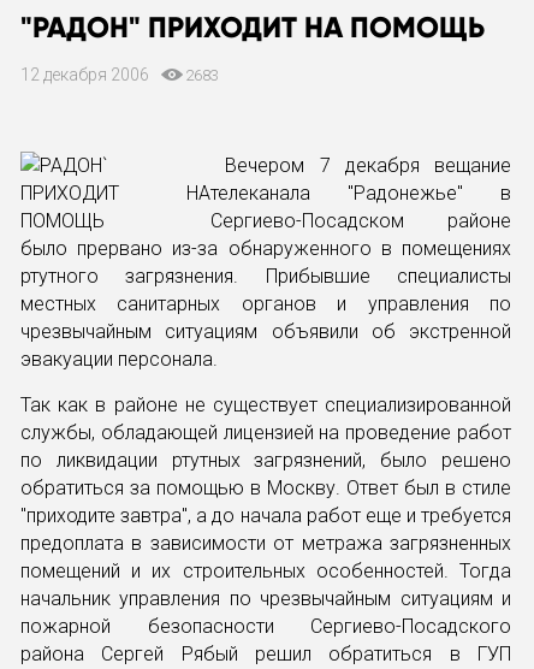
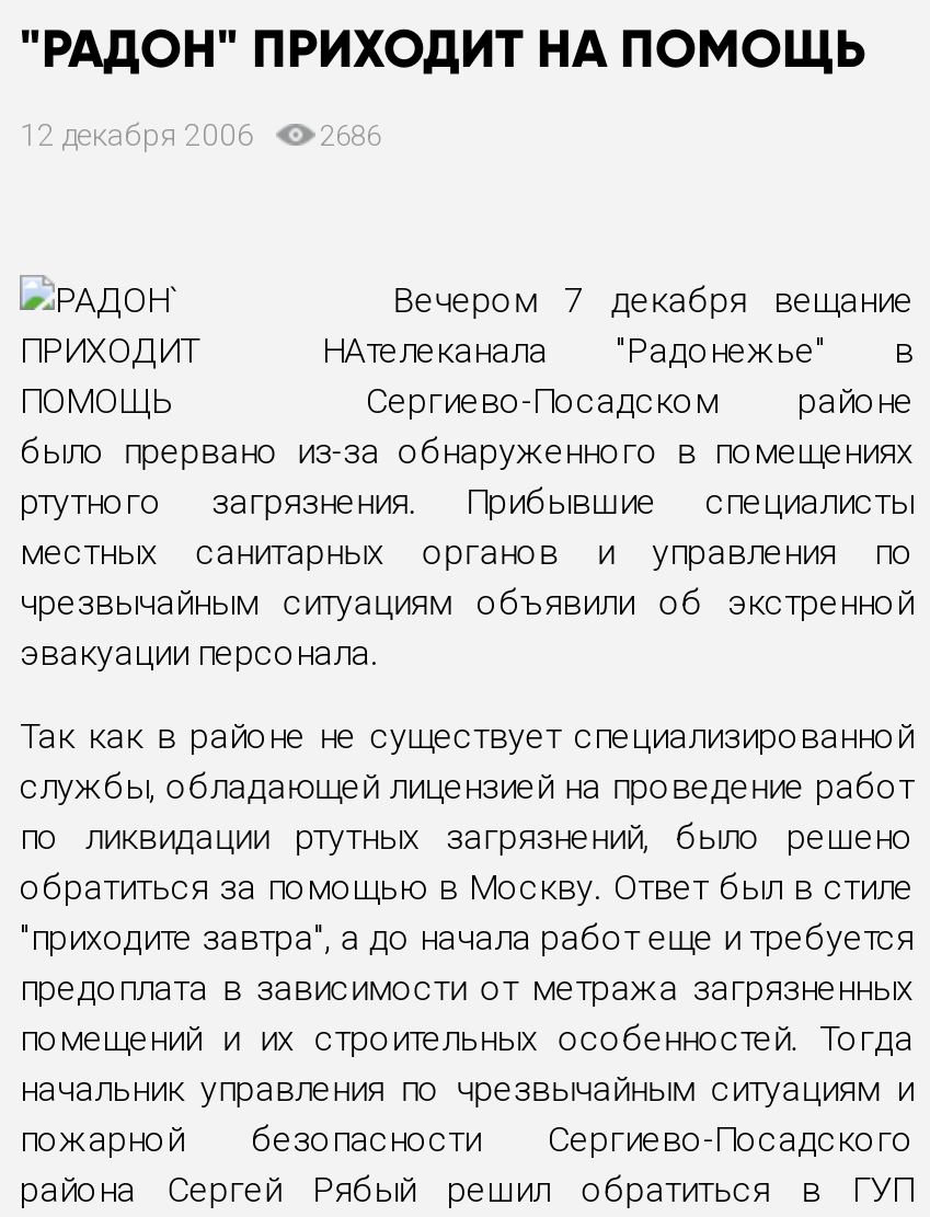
- 12 декабря 2006 2683
+ 12 декабря 2006 2686
